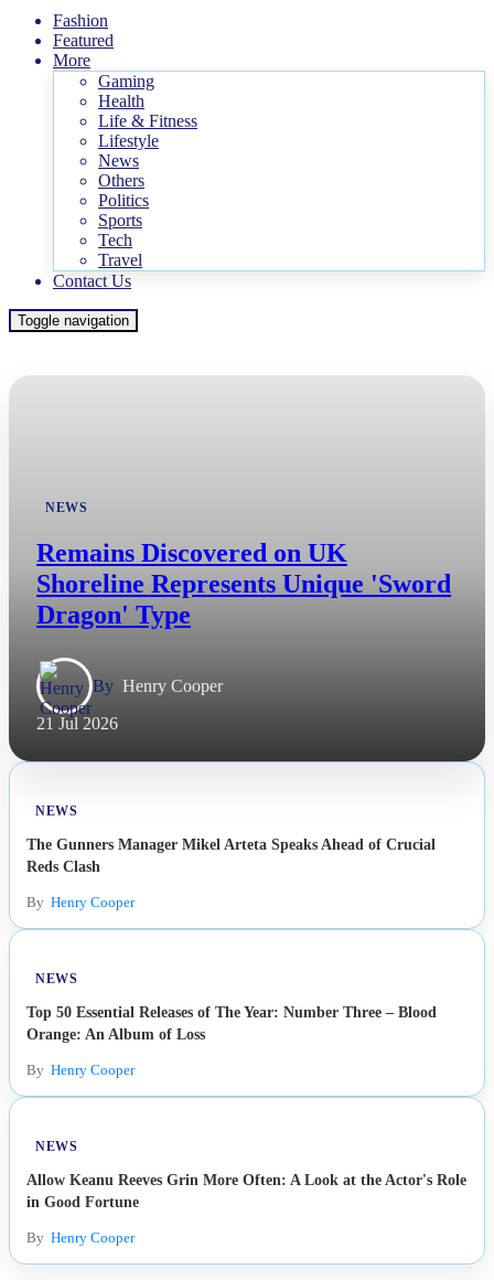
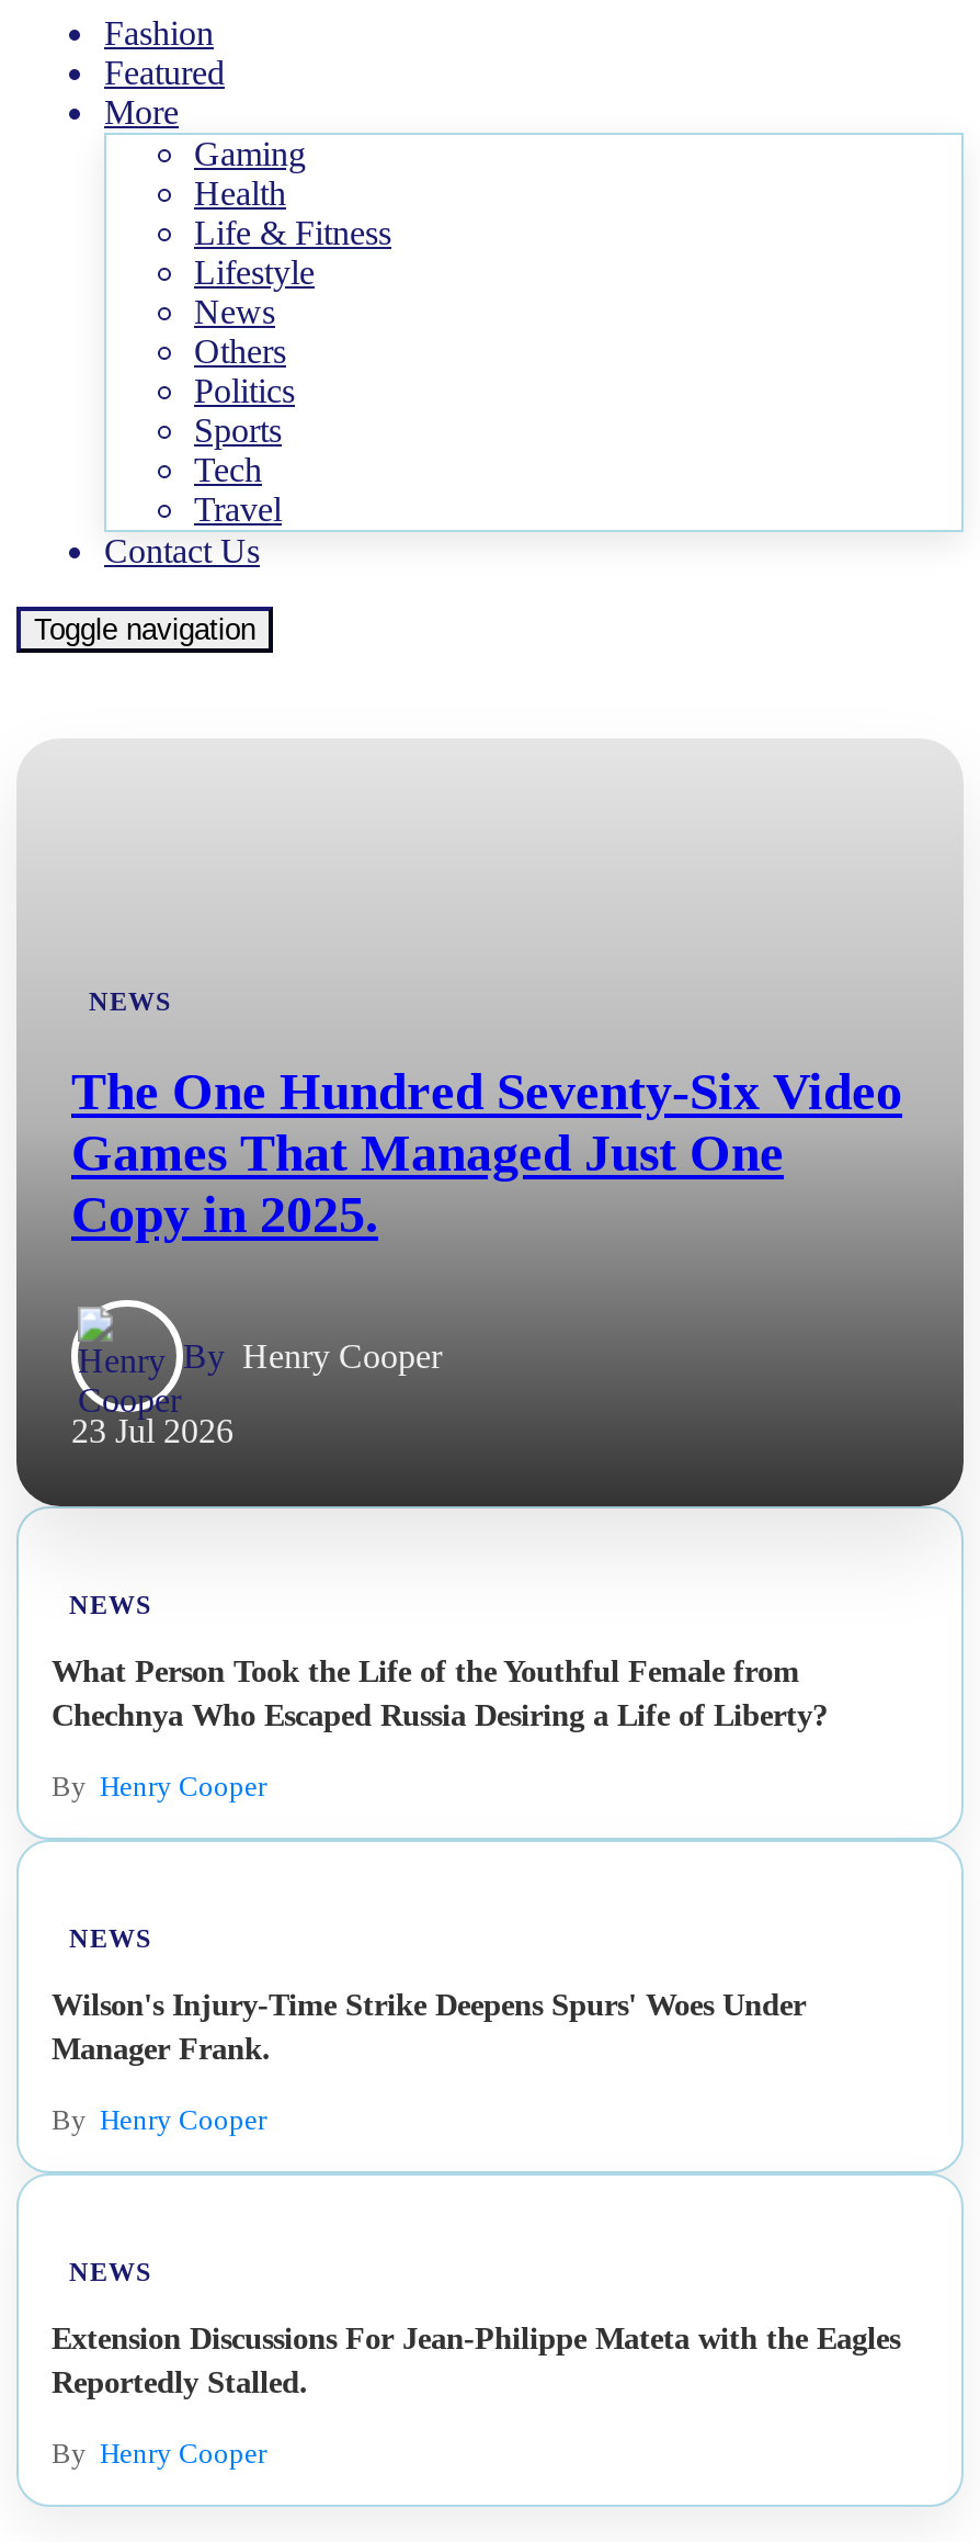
- Remains Discovered on UK
- Shoreline Represents Unique 'Sword
- Dragon' Type
+ The One Hundred Seventy-Six Video
+ Games That Managed Just One
+ Copy in 2025.

- 21 Jul 2026
+ 23 Jul 2026

- The Gunners Manager Mikel Arteta Speaks Ahead of Crucial
- Reds Clash
+ What Person Took the Life of the Youthful Female from
+ Chechnya Who Escaped Russia Desiring a Life of Liberty?

- Top 50 Essential Releases of The Year: Number Three – Blood
- Orange: An Album of Loss
+ Wilson's Injury-Time Strike Deepens Spurs' Woes Under
+ Manager Frank.

- Allow Keanu Reeves Grin More Often: A Look at the Actor's Role
- in Good Fortune
+ Extension Discussions For Jean-Philippe Mateta with the Eagles
+ Reportedly Stalled.
